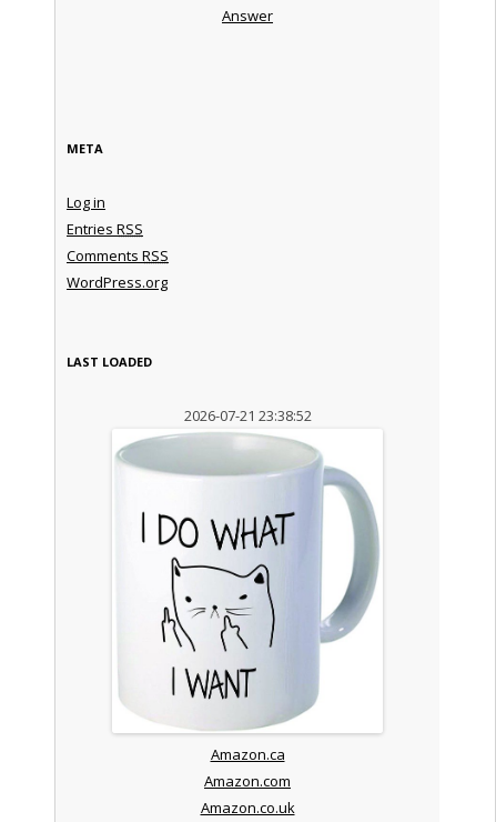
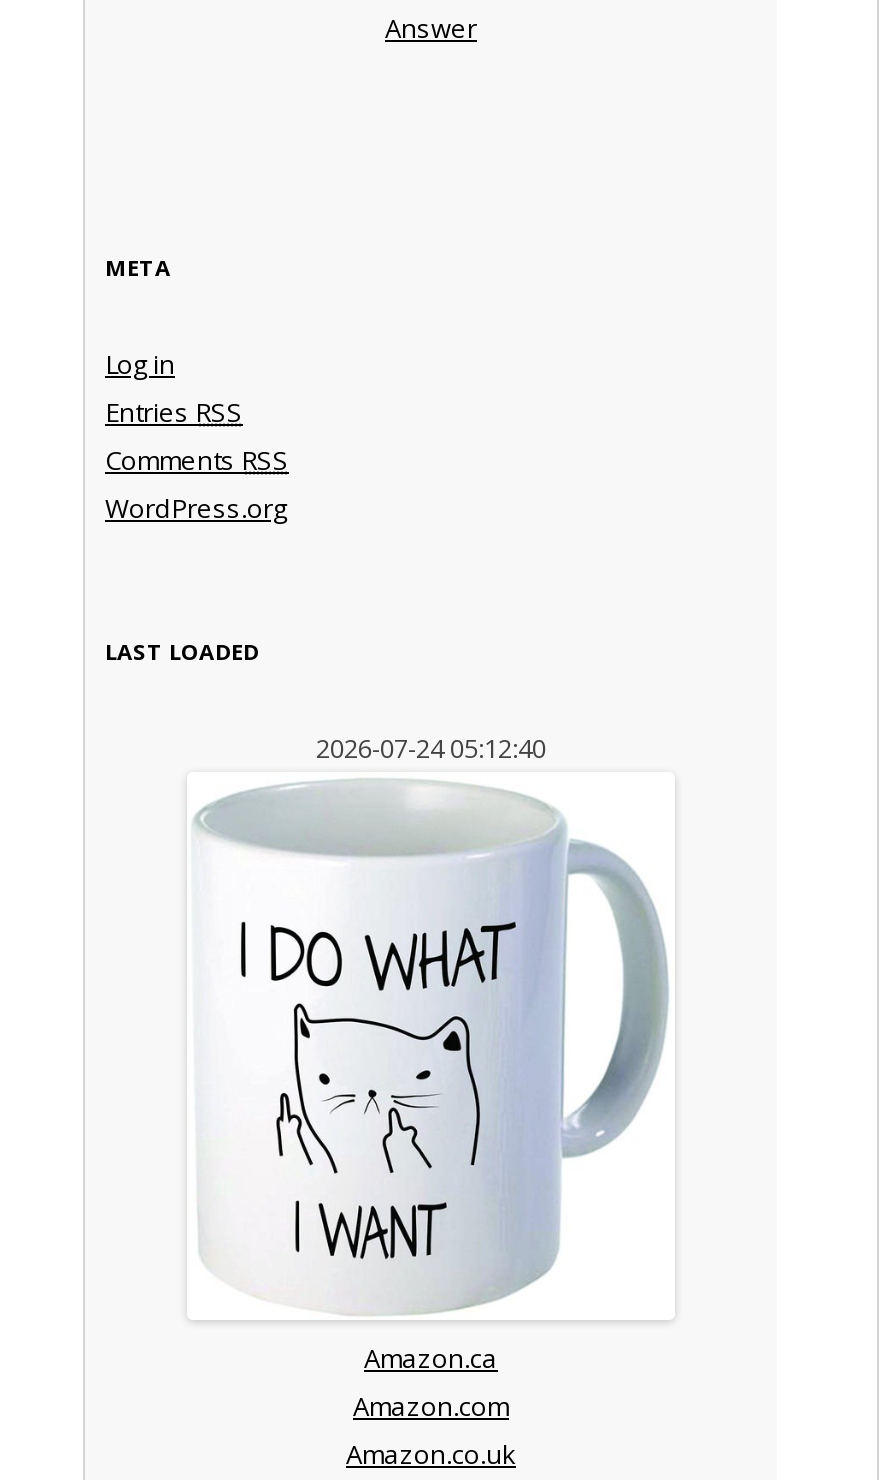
- 2026-07-21 23:38:52
+ 2026-07-24 05:12:40
